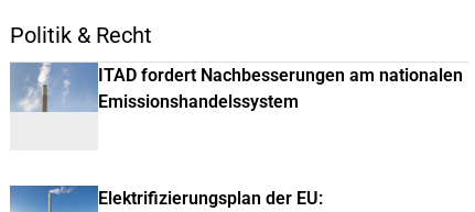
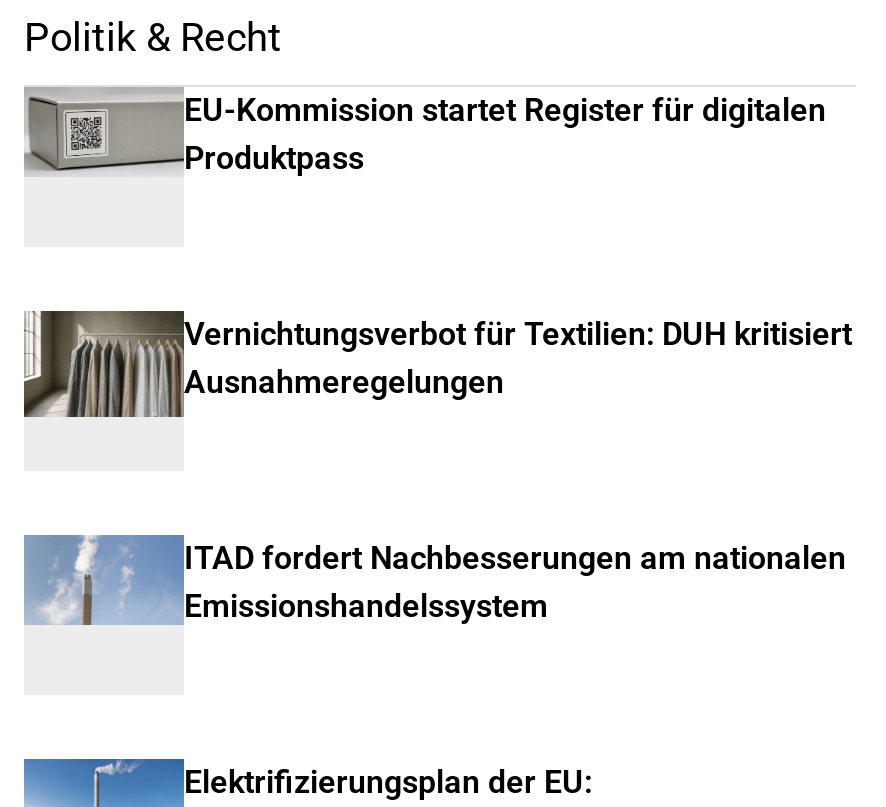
+ [image]
+ Vernichtungsverbot für Textilien: DUH kritisiert
+ Ausnahmeregelungen

+ [image]
+ EU-Kommission startet Register für digitalen
+ Produktpass
